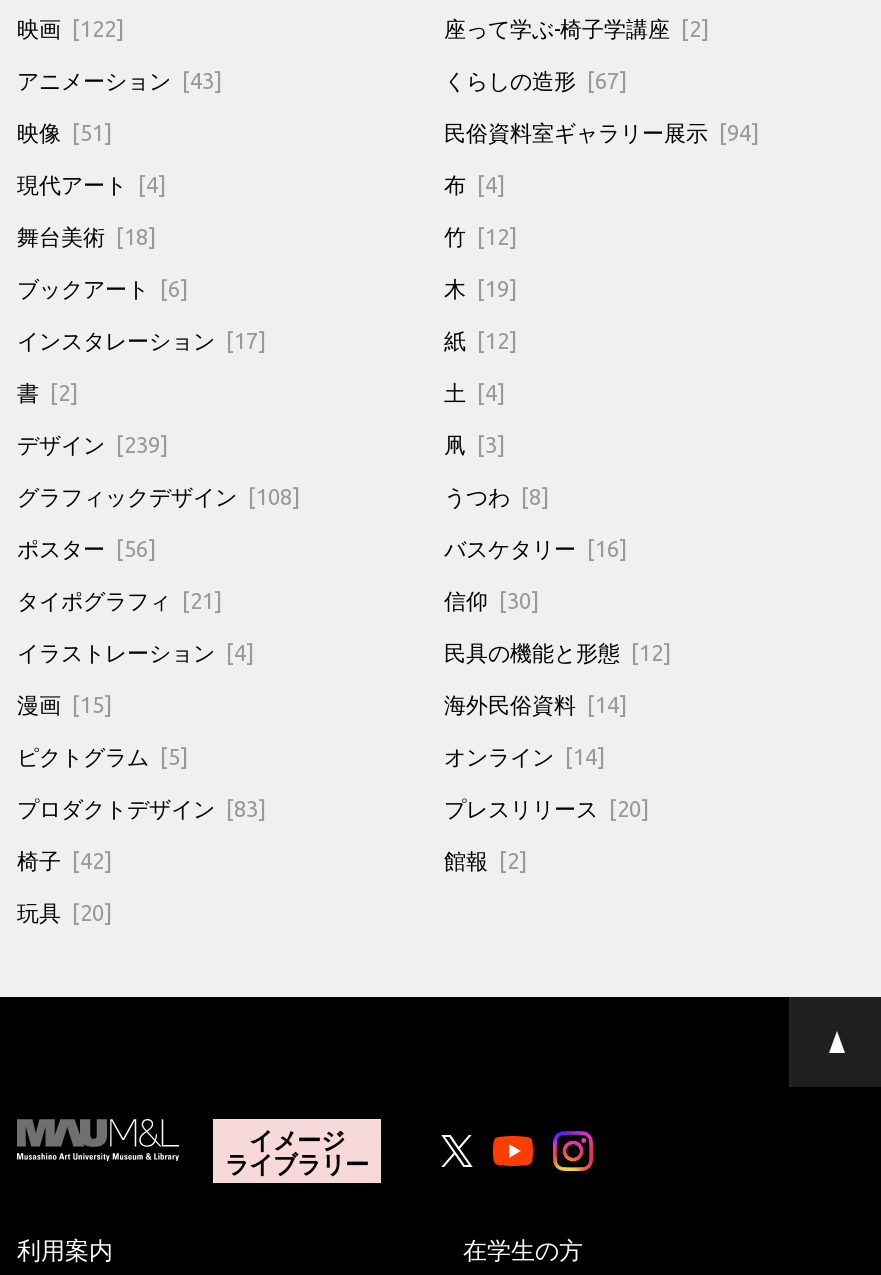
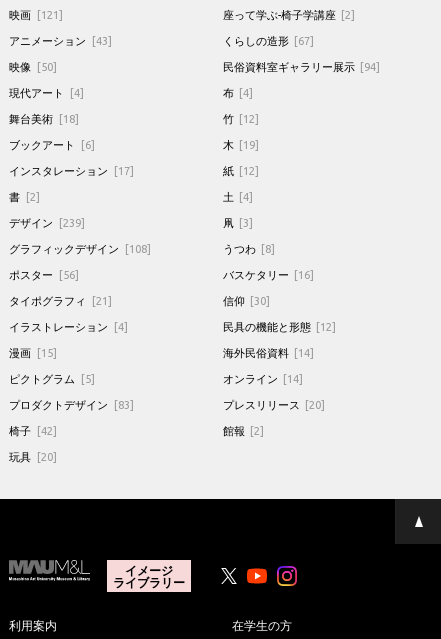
- 映画 [122]
+ 映画 [121]

- 映像 [51]
+ 映像 [50]
